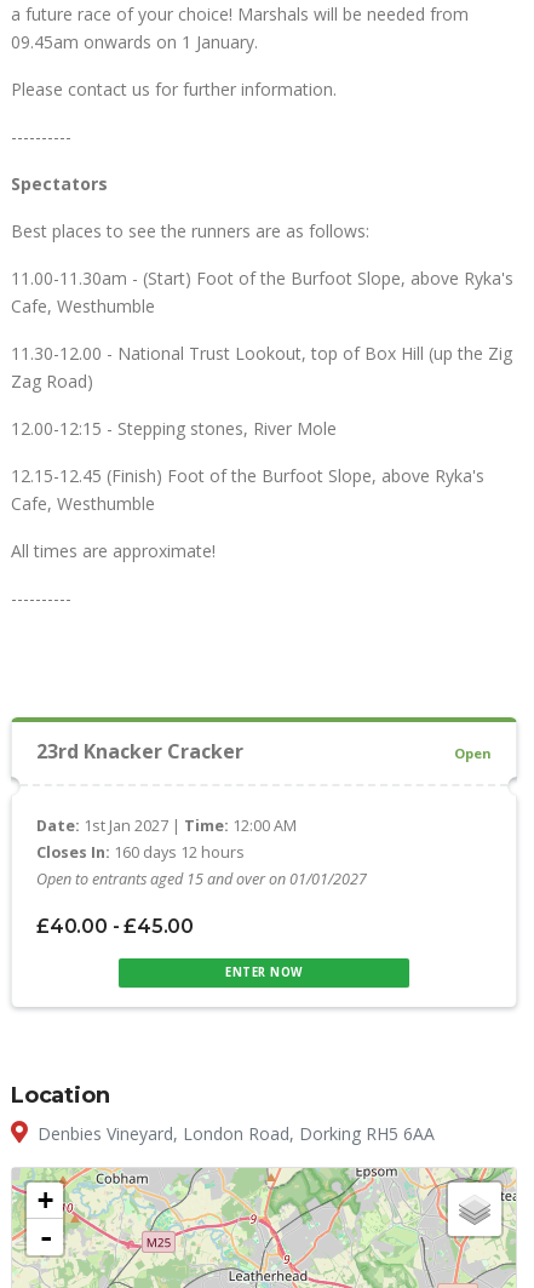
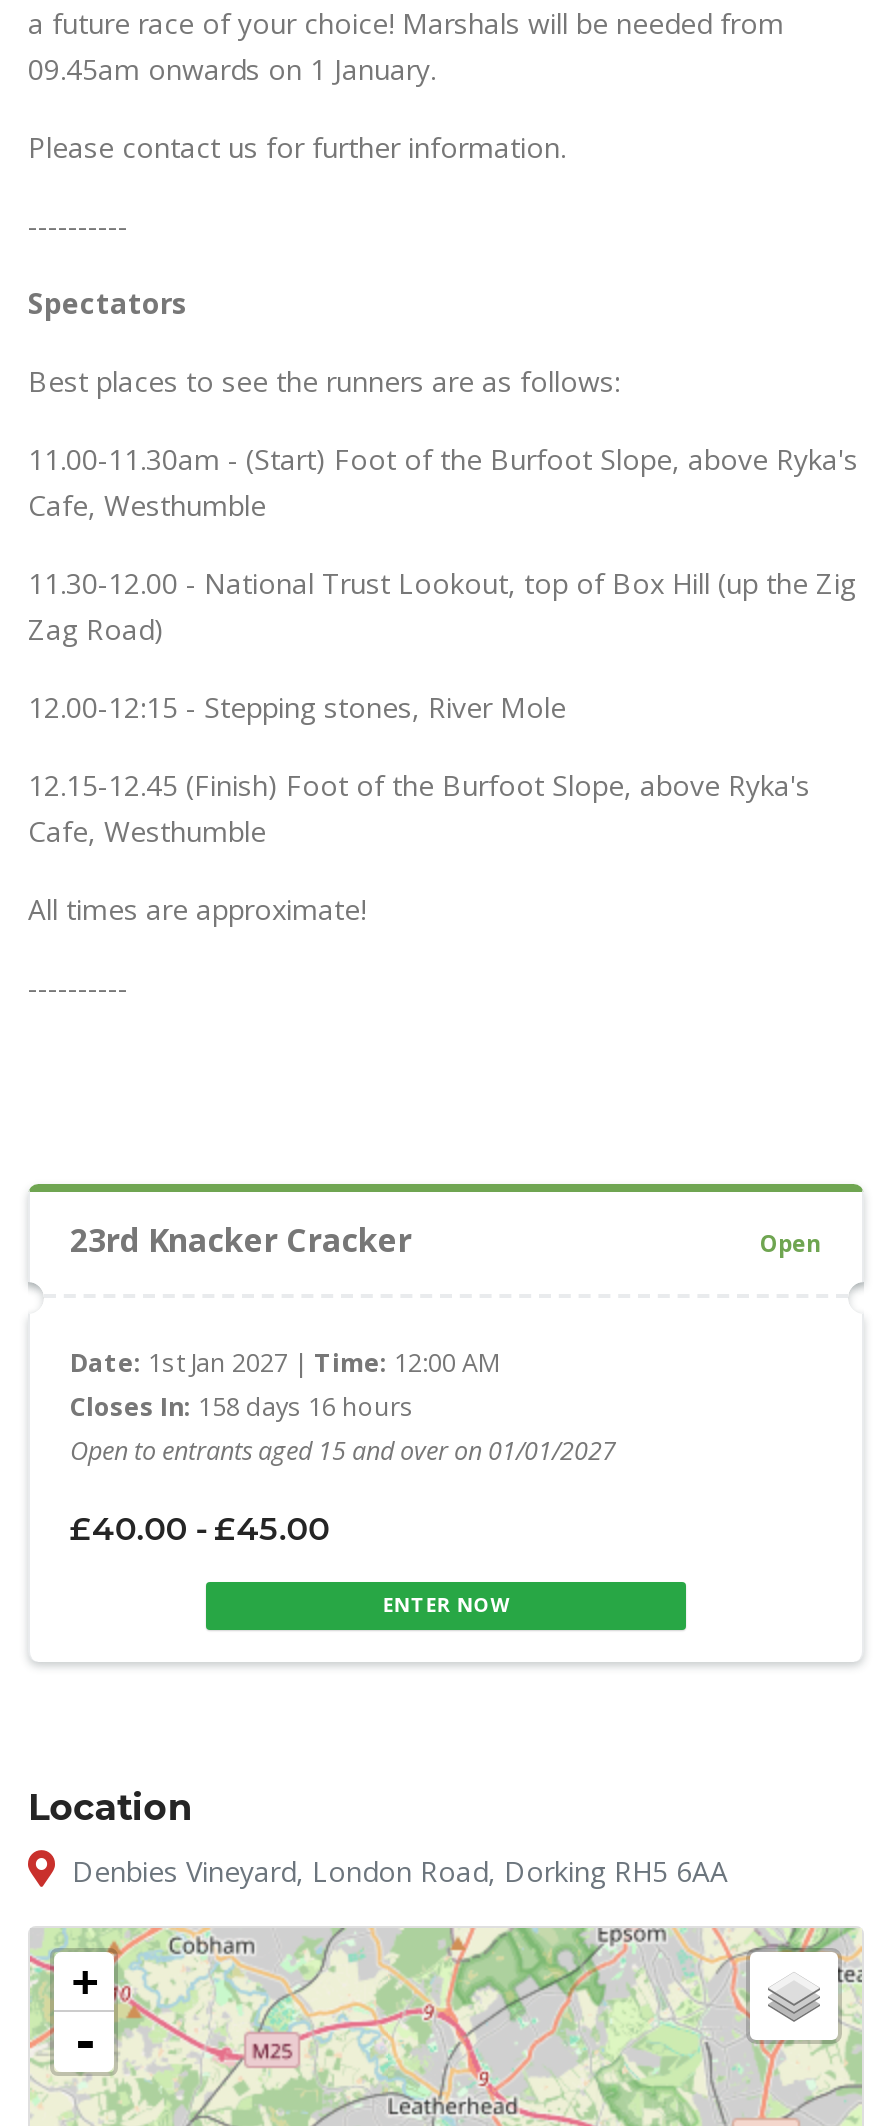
- Closes In: 160 days 12 hours
+ Closes In: 158 days 16 hours
